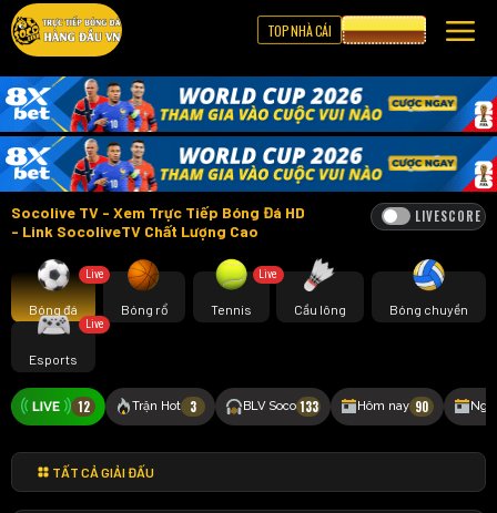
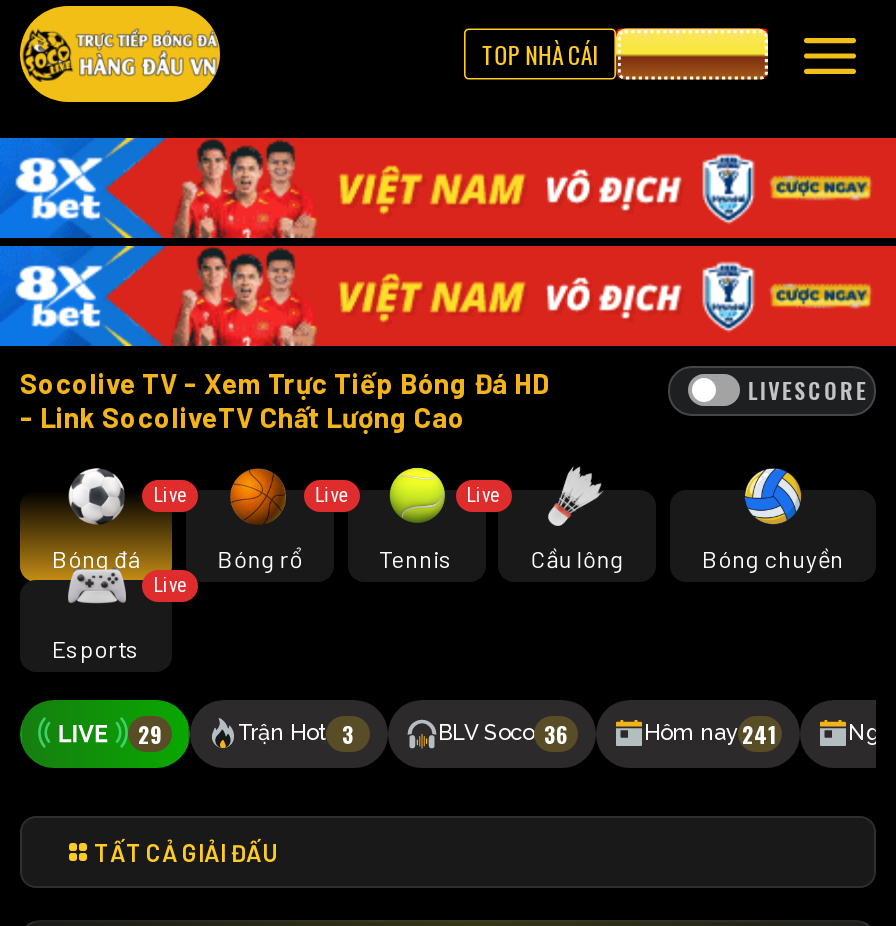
- [image]
+ [image]

+ Live

- 12
+ 29

- BLV Soco 133
+ BLV Soco 36

- Hôm nay 90
+ Hôm nay 241
